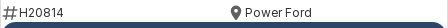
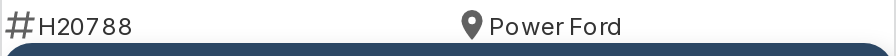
- H20814
+ H20788
